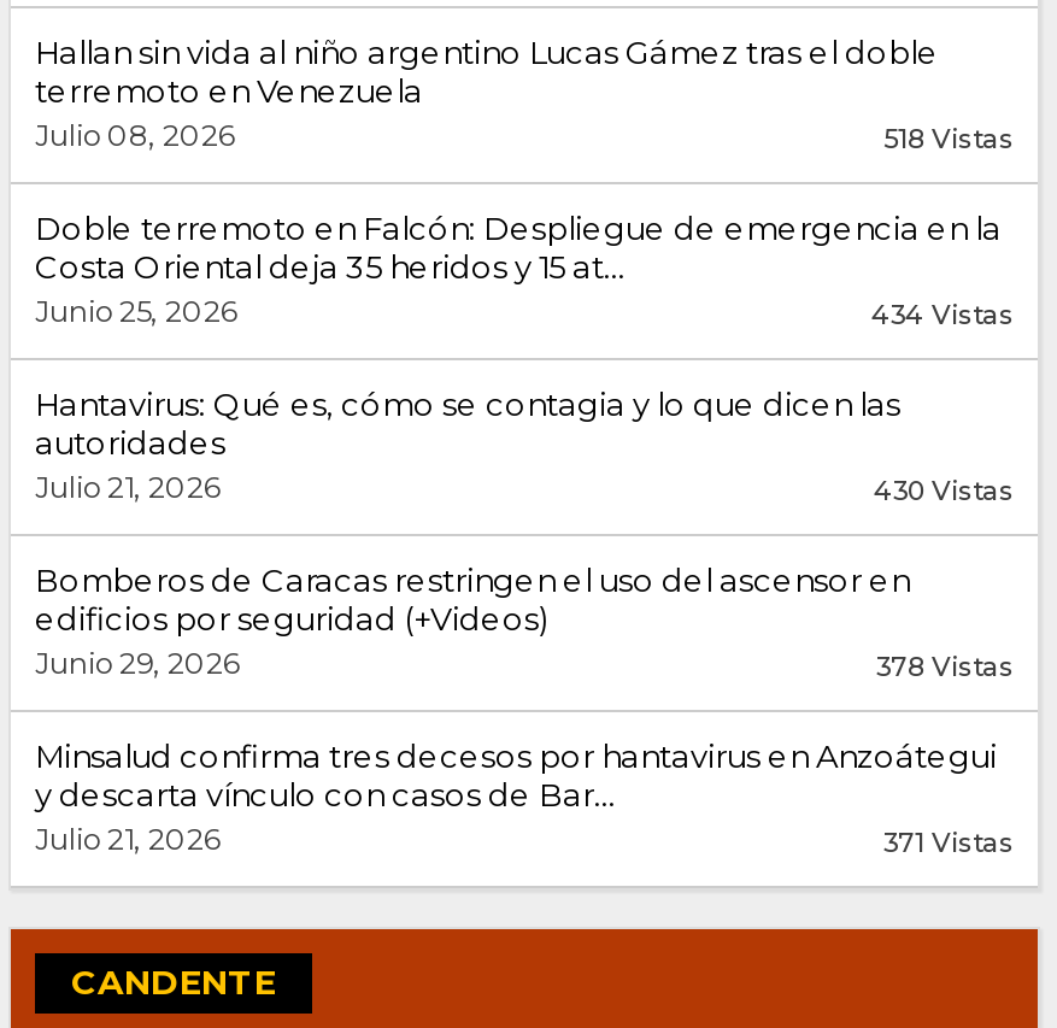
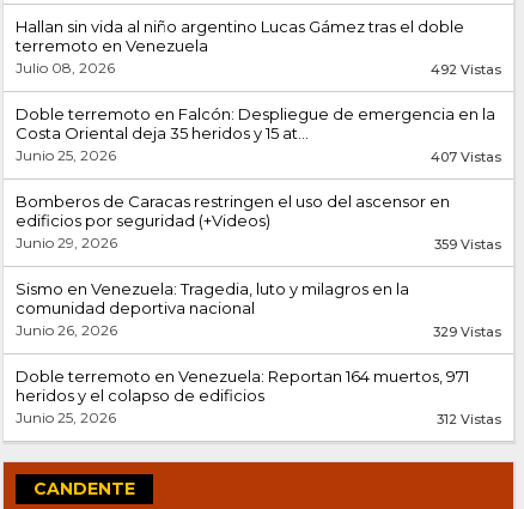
- 518 Vistas
+ 492 Vistas

- 434 Vistas
- Hantavirus: Qué es, cómo se contagia y lo que dicen las
- autoridades
- Julio 21, 2026
- 430 Vistas
+ 407 Vistas

moved up: Bomberos de Caracas restringen el uso del ascensor en | edificios por seguridad (+Videos) | Junio 29, 2026

- 378 Vistas
- Minsalud confirma tres decesos por hantavirus en Anzoátegui
- y descarta vínculo con casos de Bar...
- Julio 21, 2026
- 371 Vistas
+ 359 Vistas
+ Sismo en Venezuela: Tragedia, luto y milagros en la
+ comunidad deportiva nacional
+ Junio 26, 2026
+ 329 Vistas
+ Doble terremoto en Venezuela: Reportan 164 muertos, 971
+ heridos y el colapso de edificios
+ Junio 25, 2026
+ 312 Vistas
